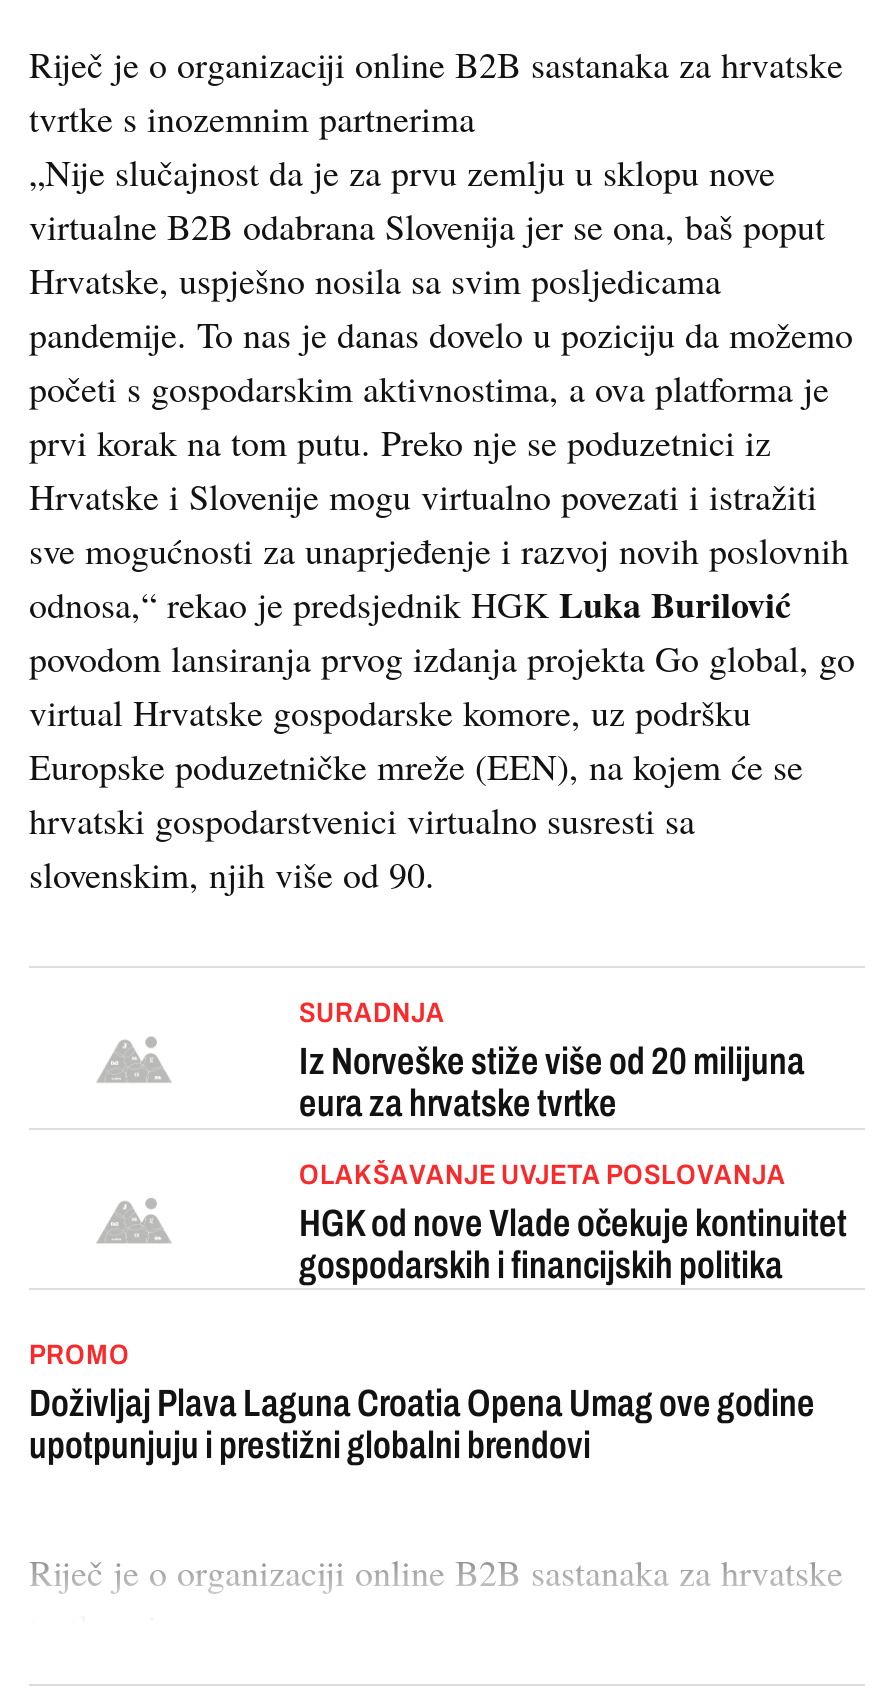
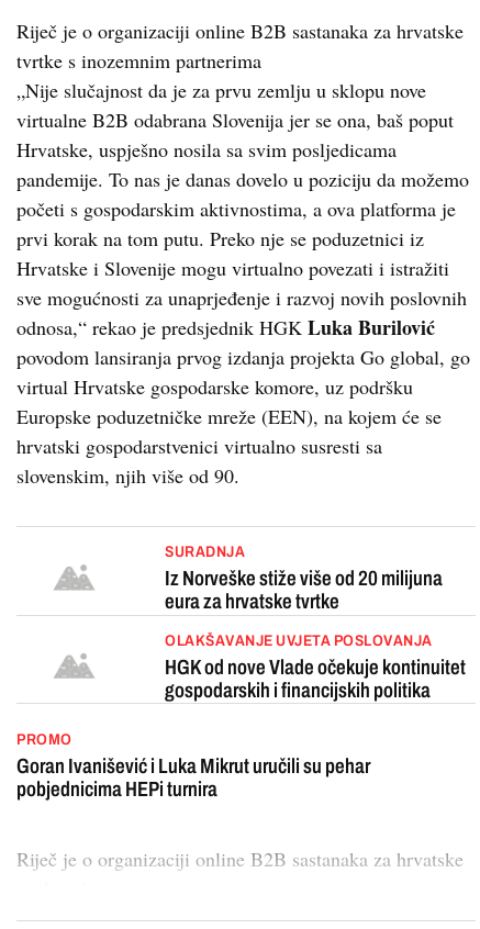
- Doživljaj Plava Laguna Croatia Opena Umag ove godine
- upotpunjuju i prestižni globalni brendovi
+ Goran Ivanišević i Luka Mikrut uručili su pehar
+ pobjednicima HEPi turnira
